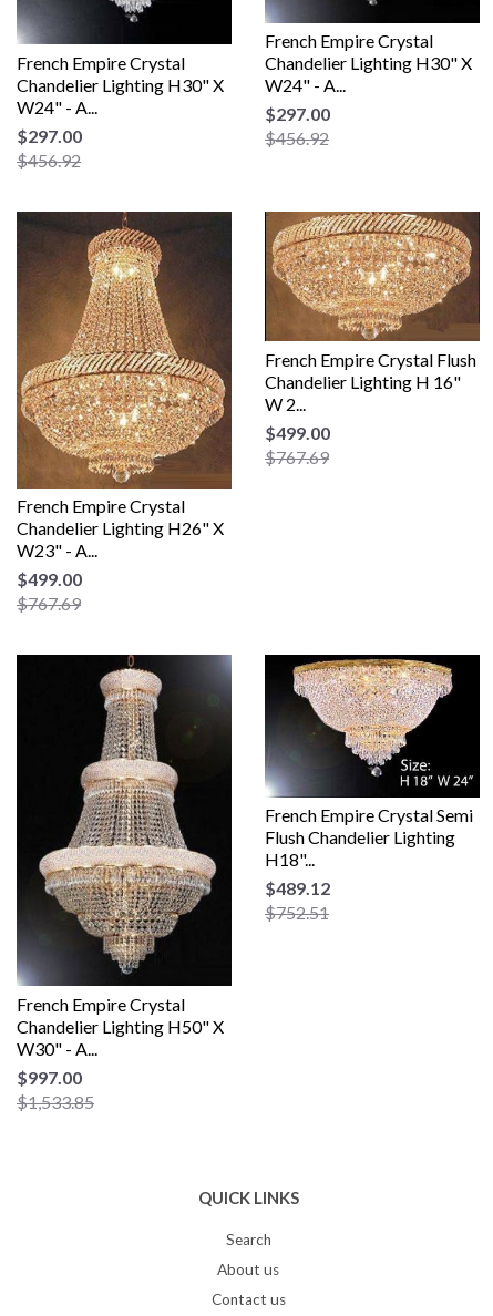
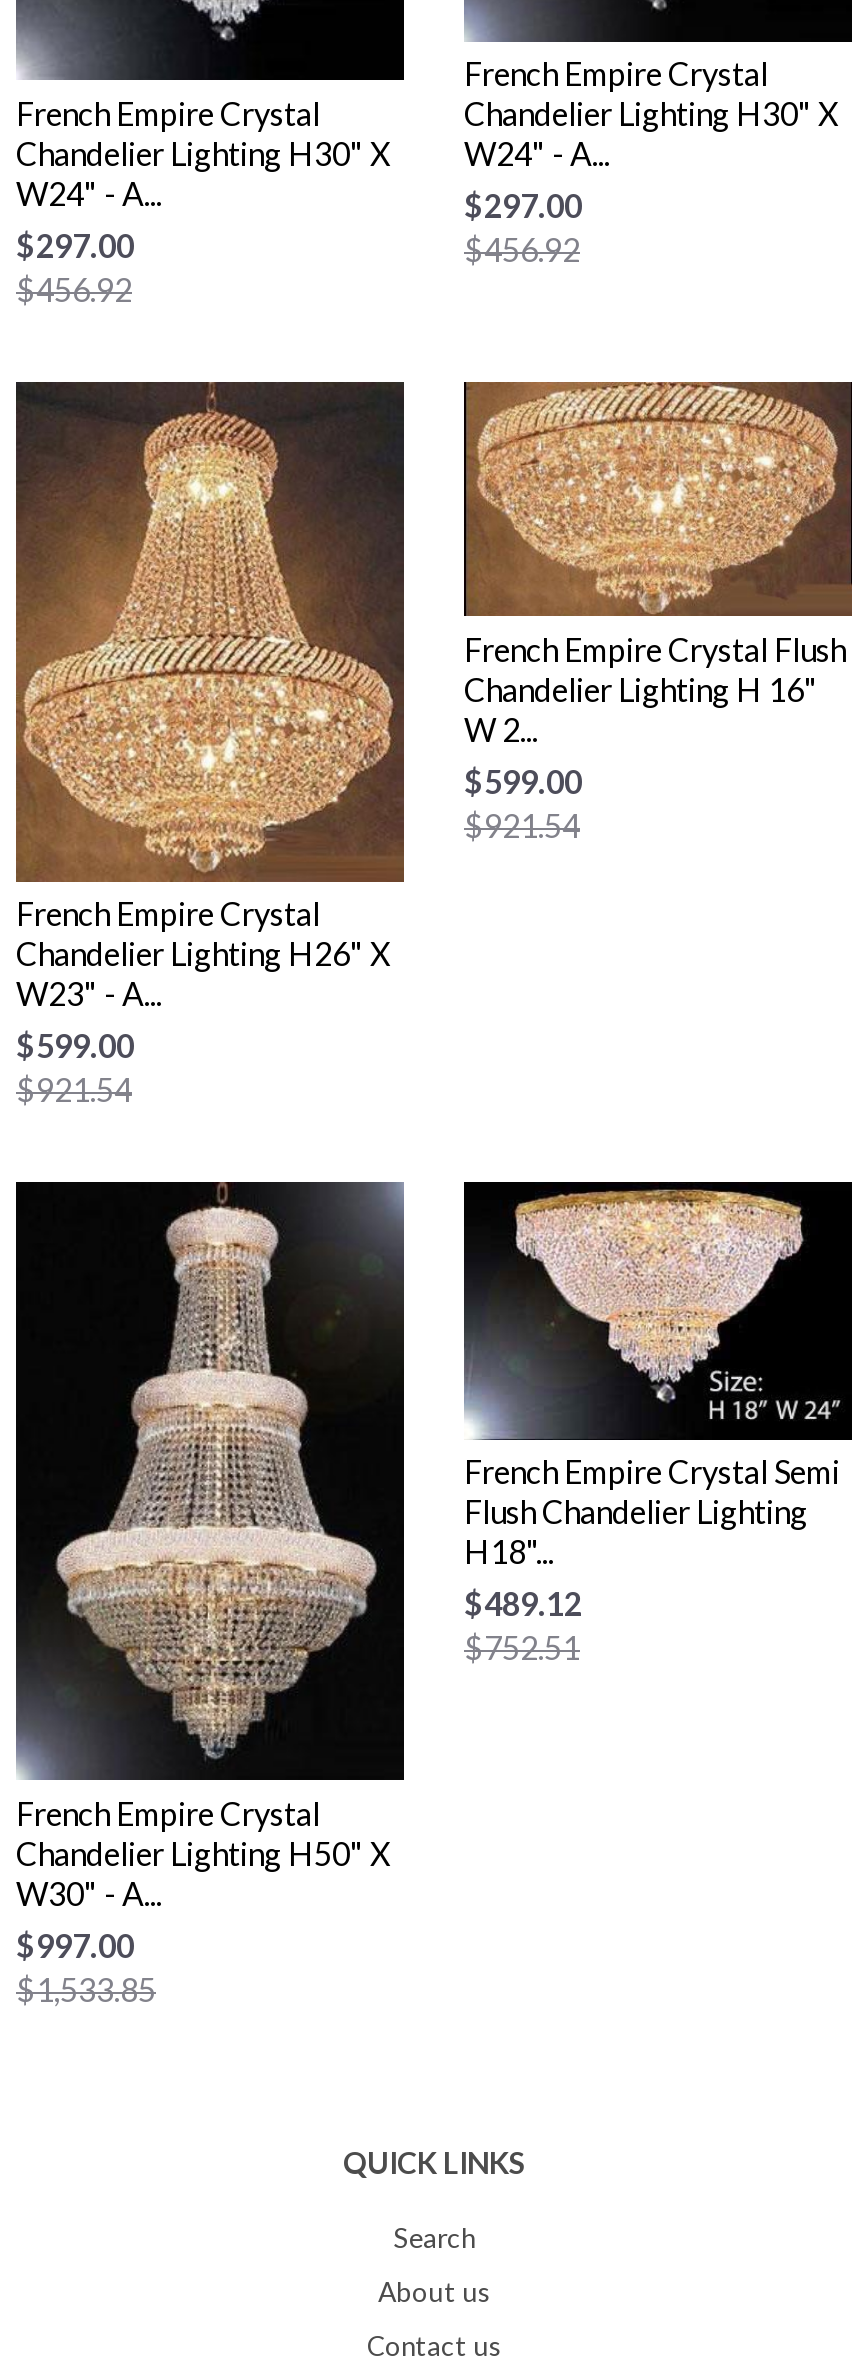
- $499.00
+ $599.00

- $767.69
+ $921.54

- $499.00
+ $599.00

- $767.69
+ $921.54
